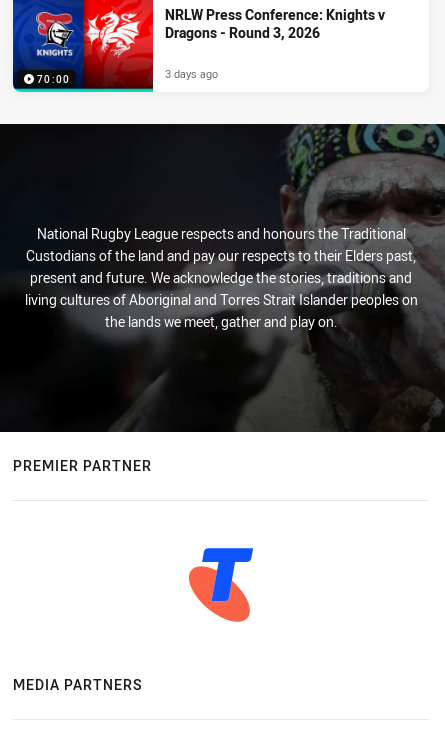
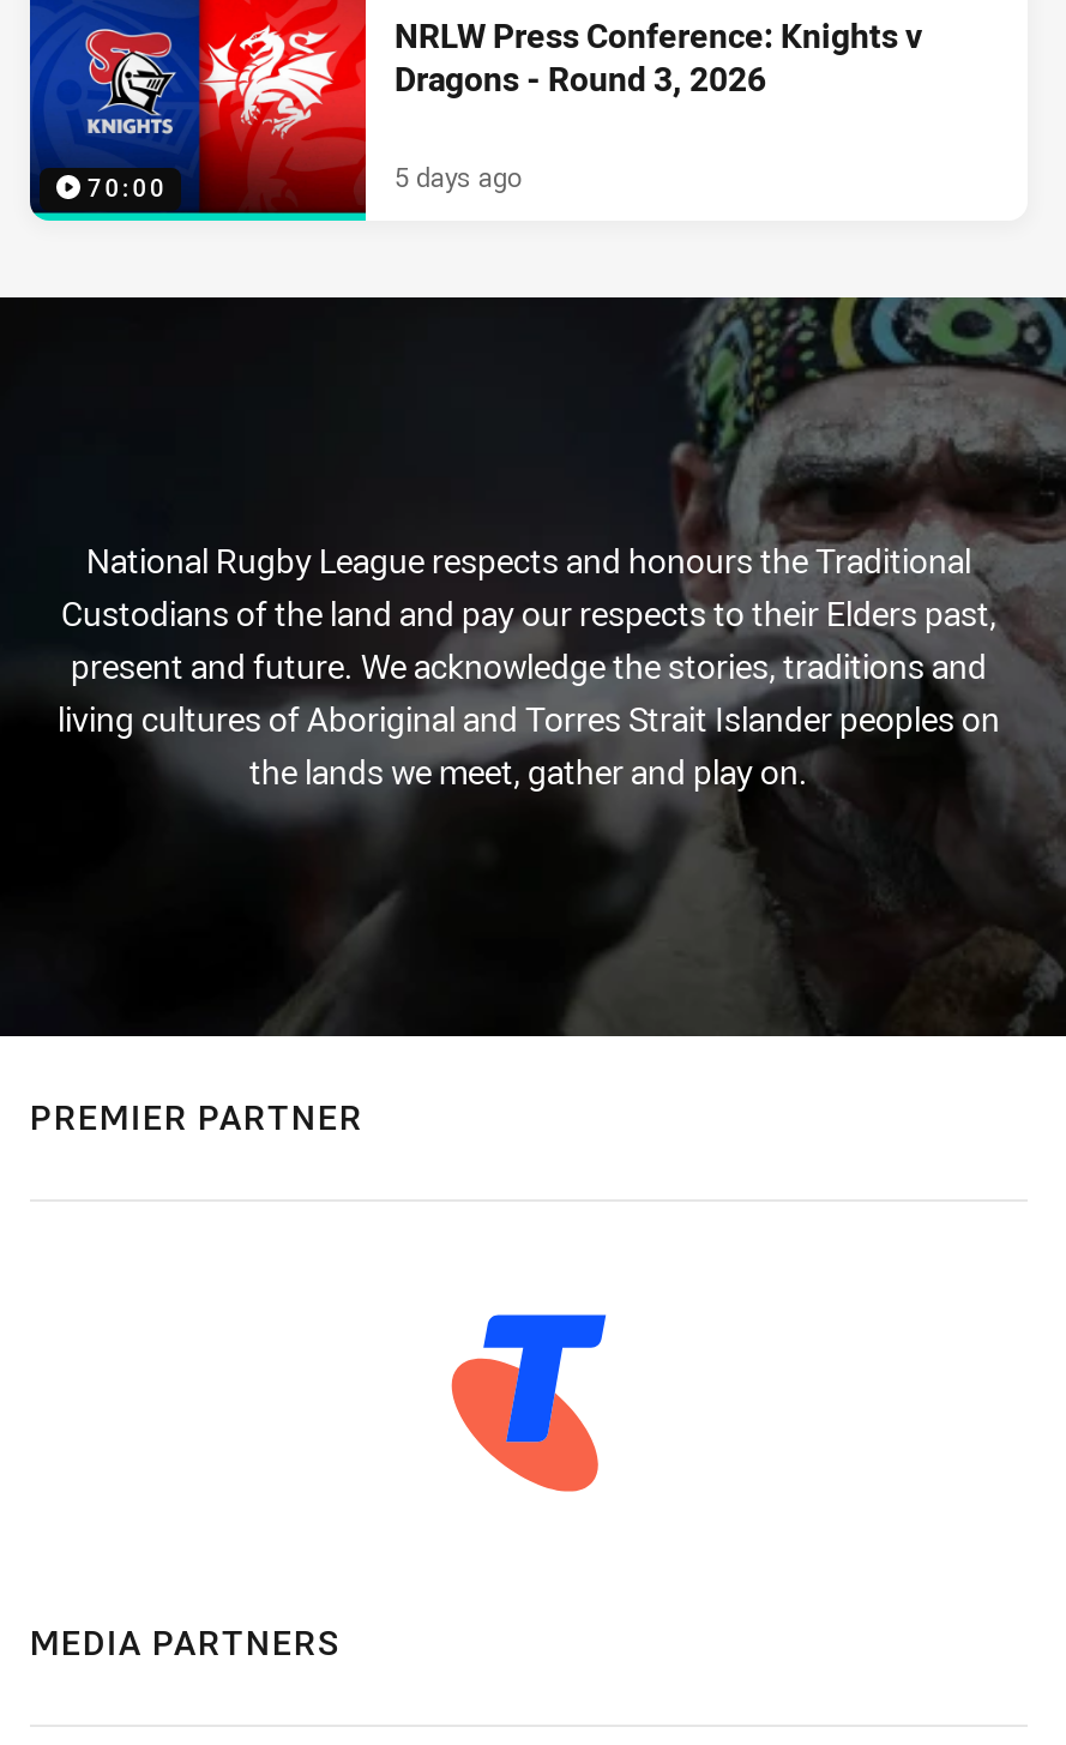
- 3 days ago
+ 5 days ago
